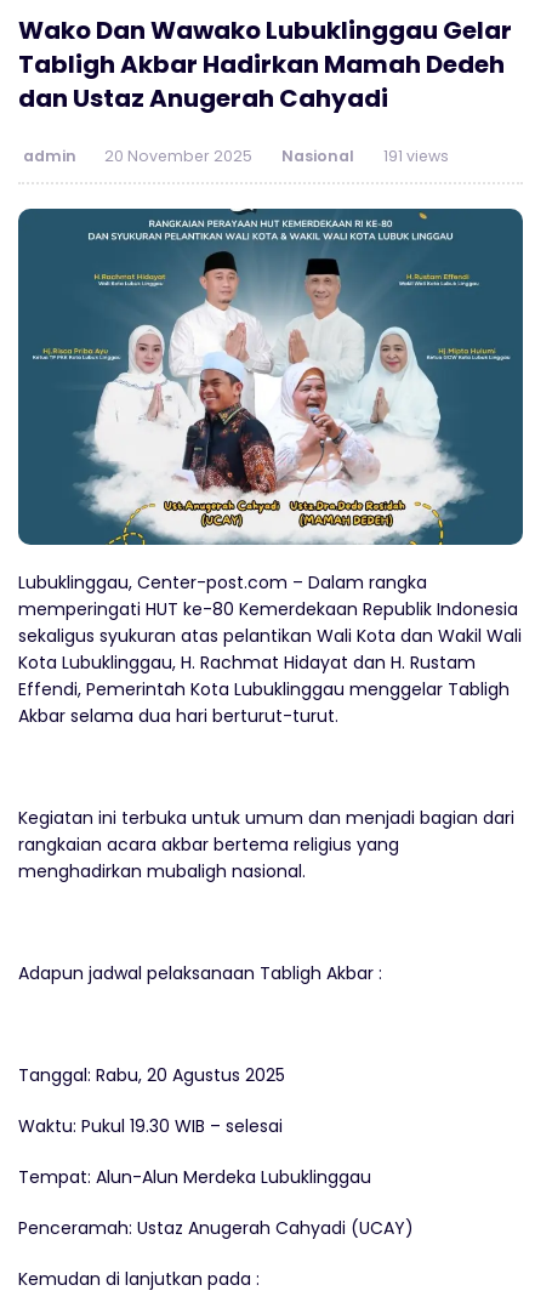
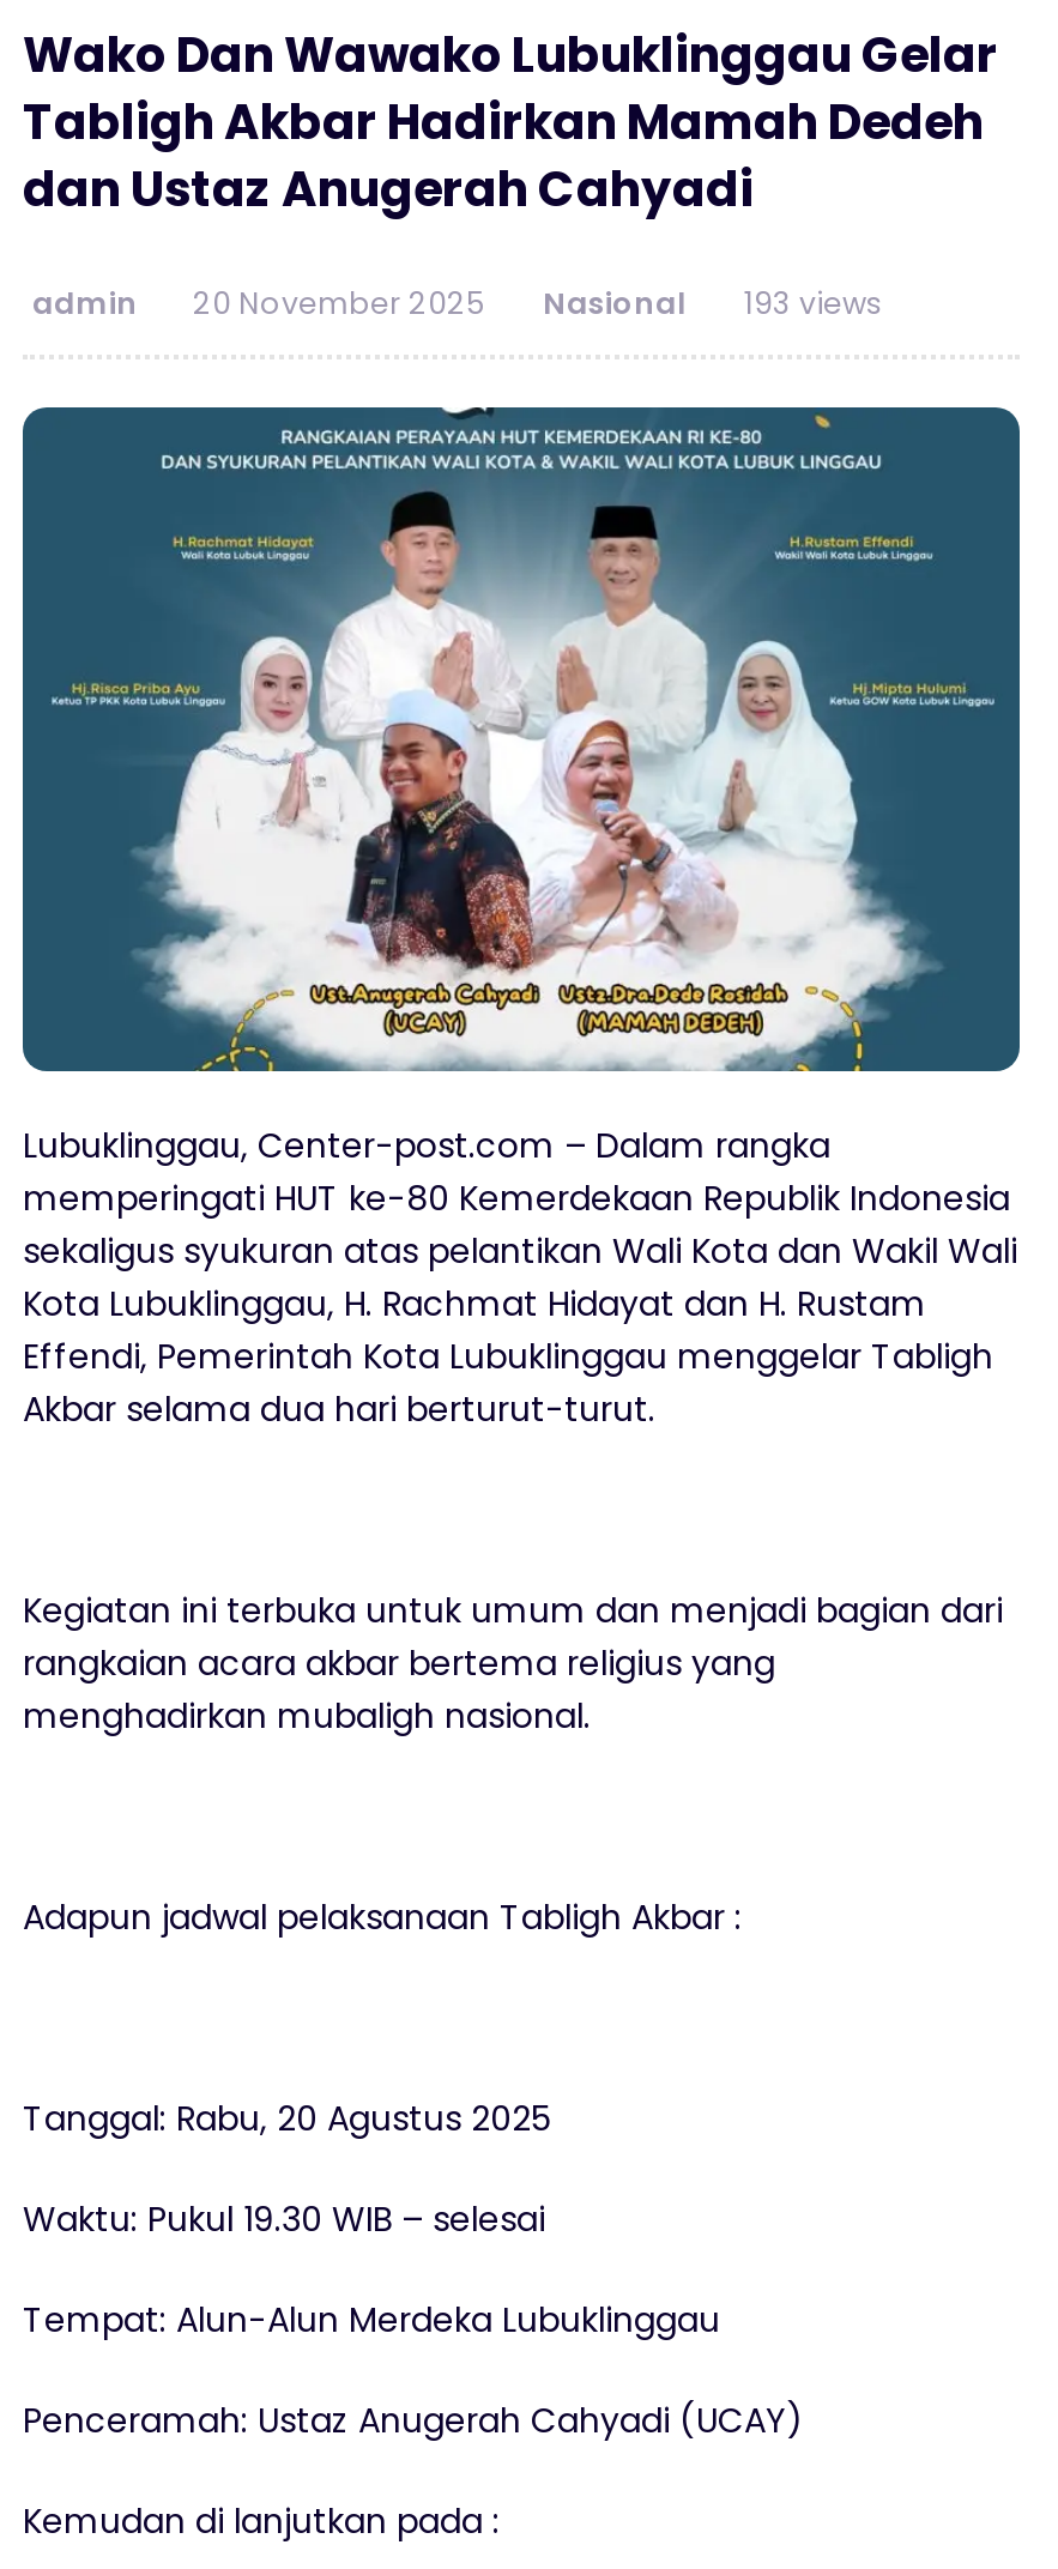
- admin 20 November 2025 Nasional 191 views
+ admin 20 November 2025 Nasional 193 views
